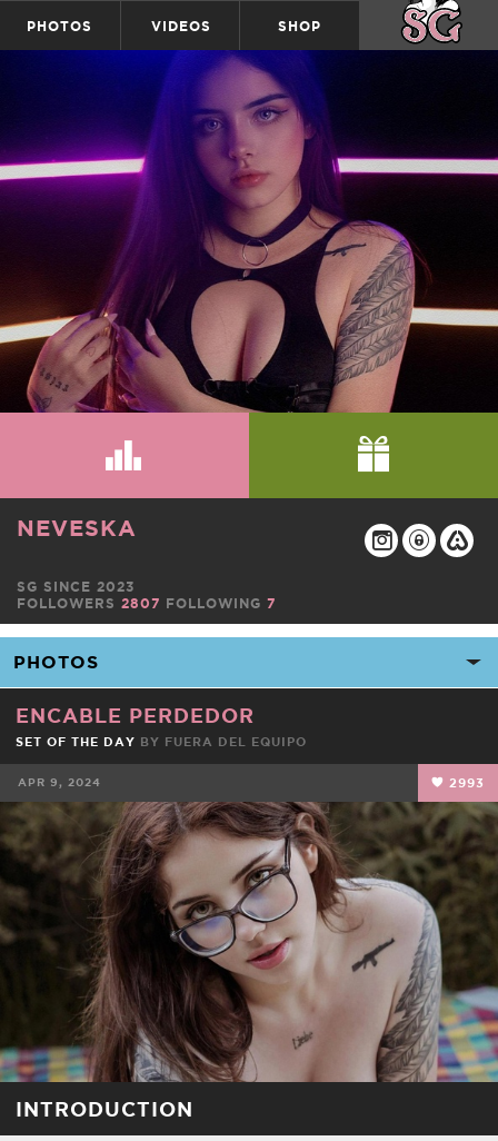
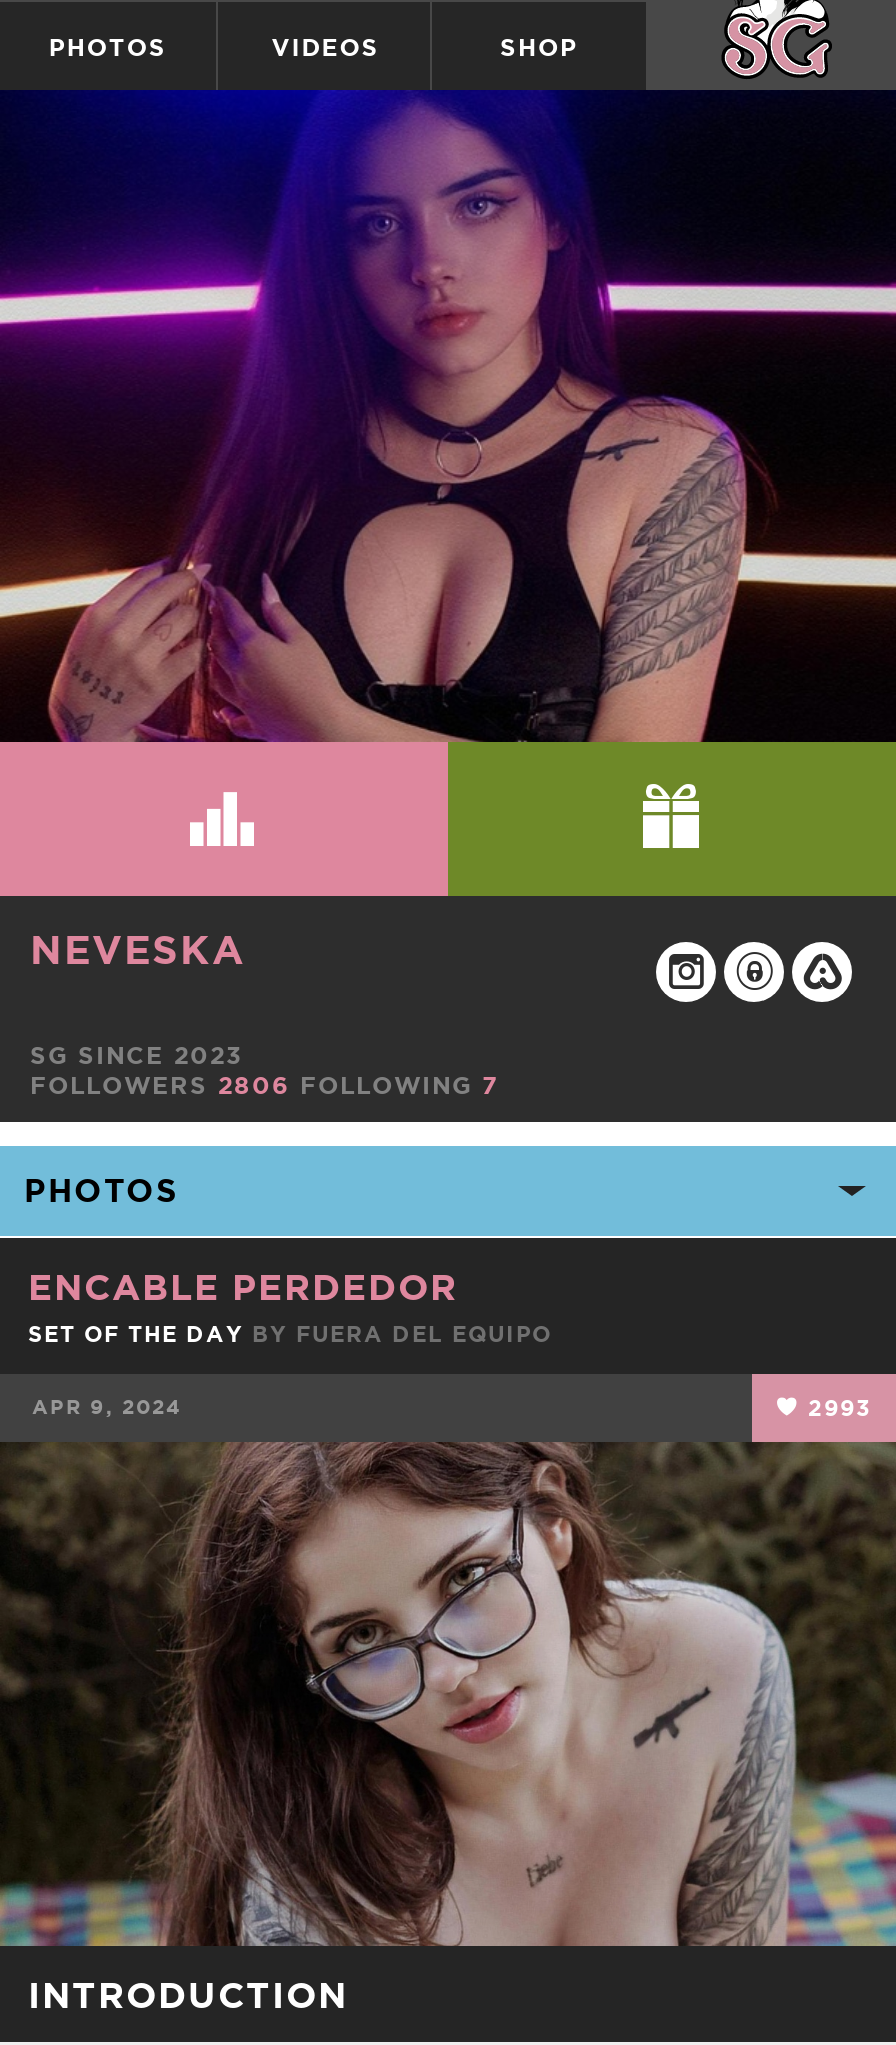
- FOLLOWERS 2807 FOLLOWING 7
+ FOLLOWERS 2806 FOLLOWING 7
